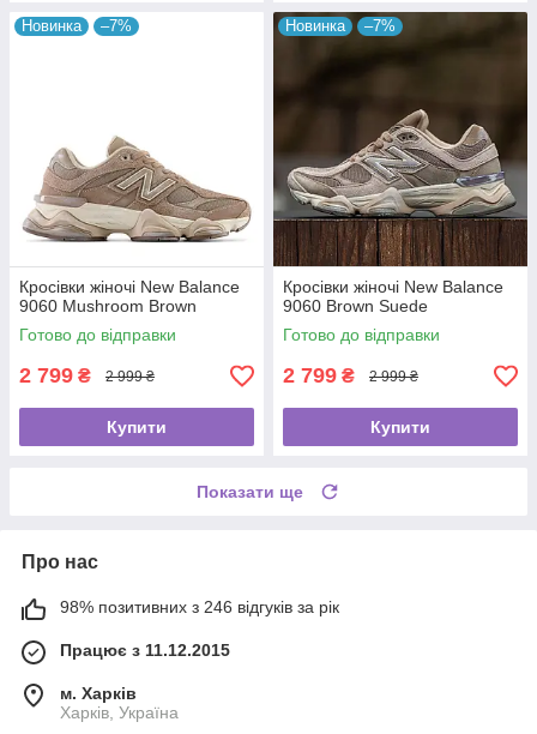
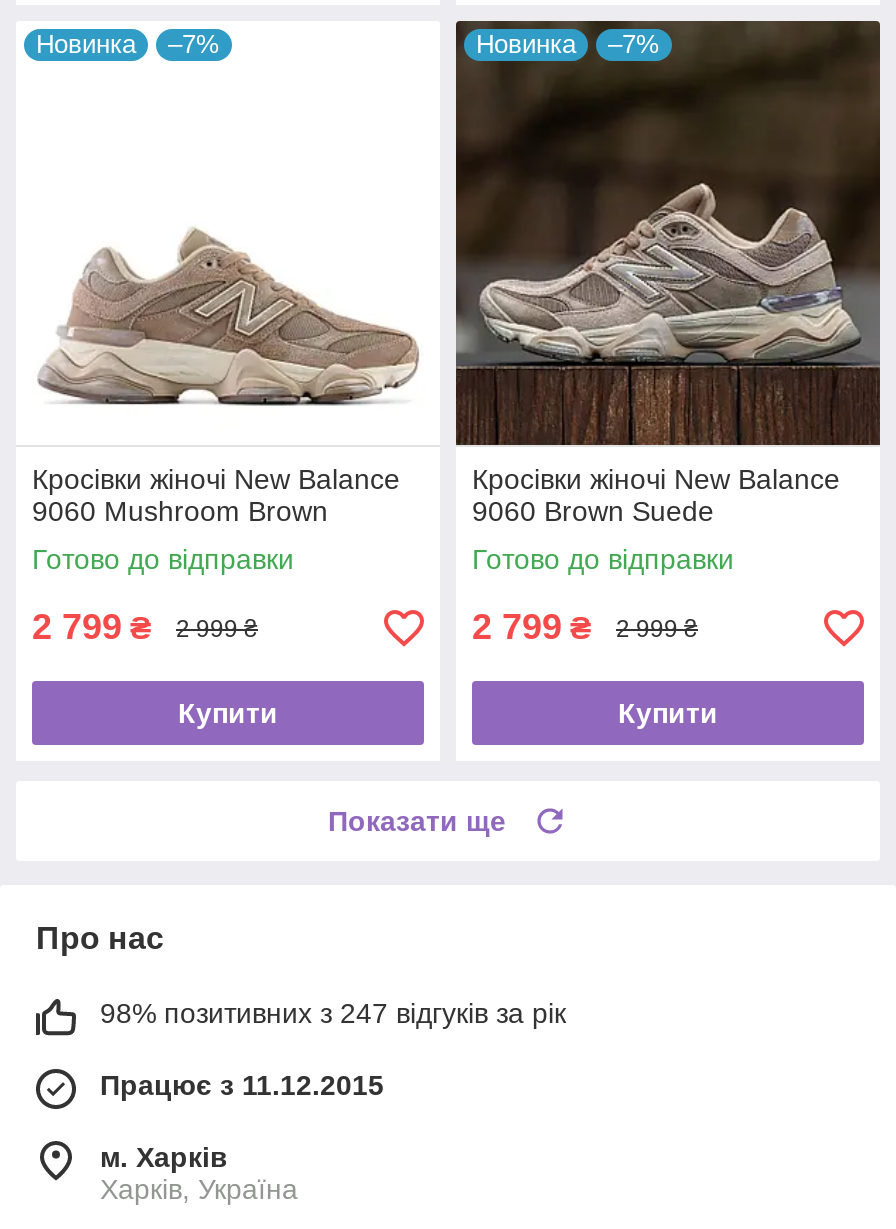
- 98% позитивних з 246 відгуків за рік
+ 98% позитивних з 247 відгуків за рік
